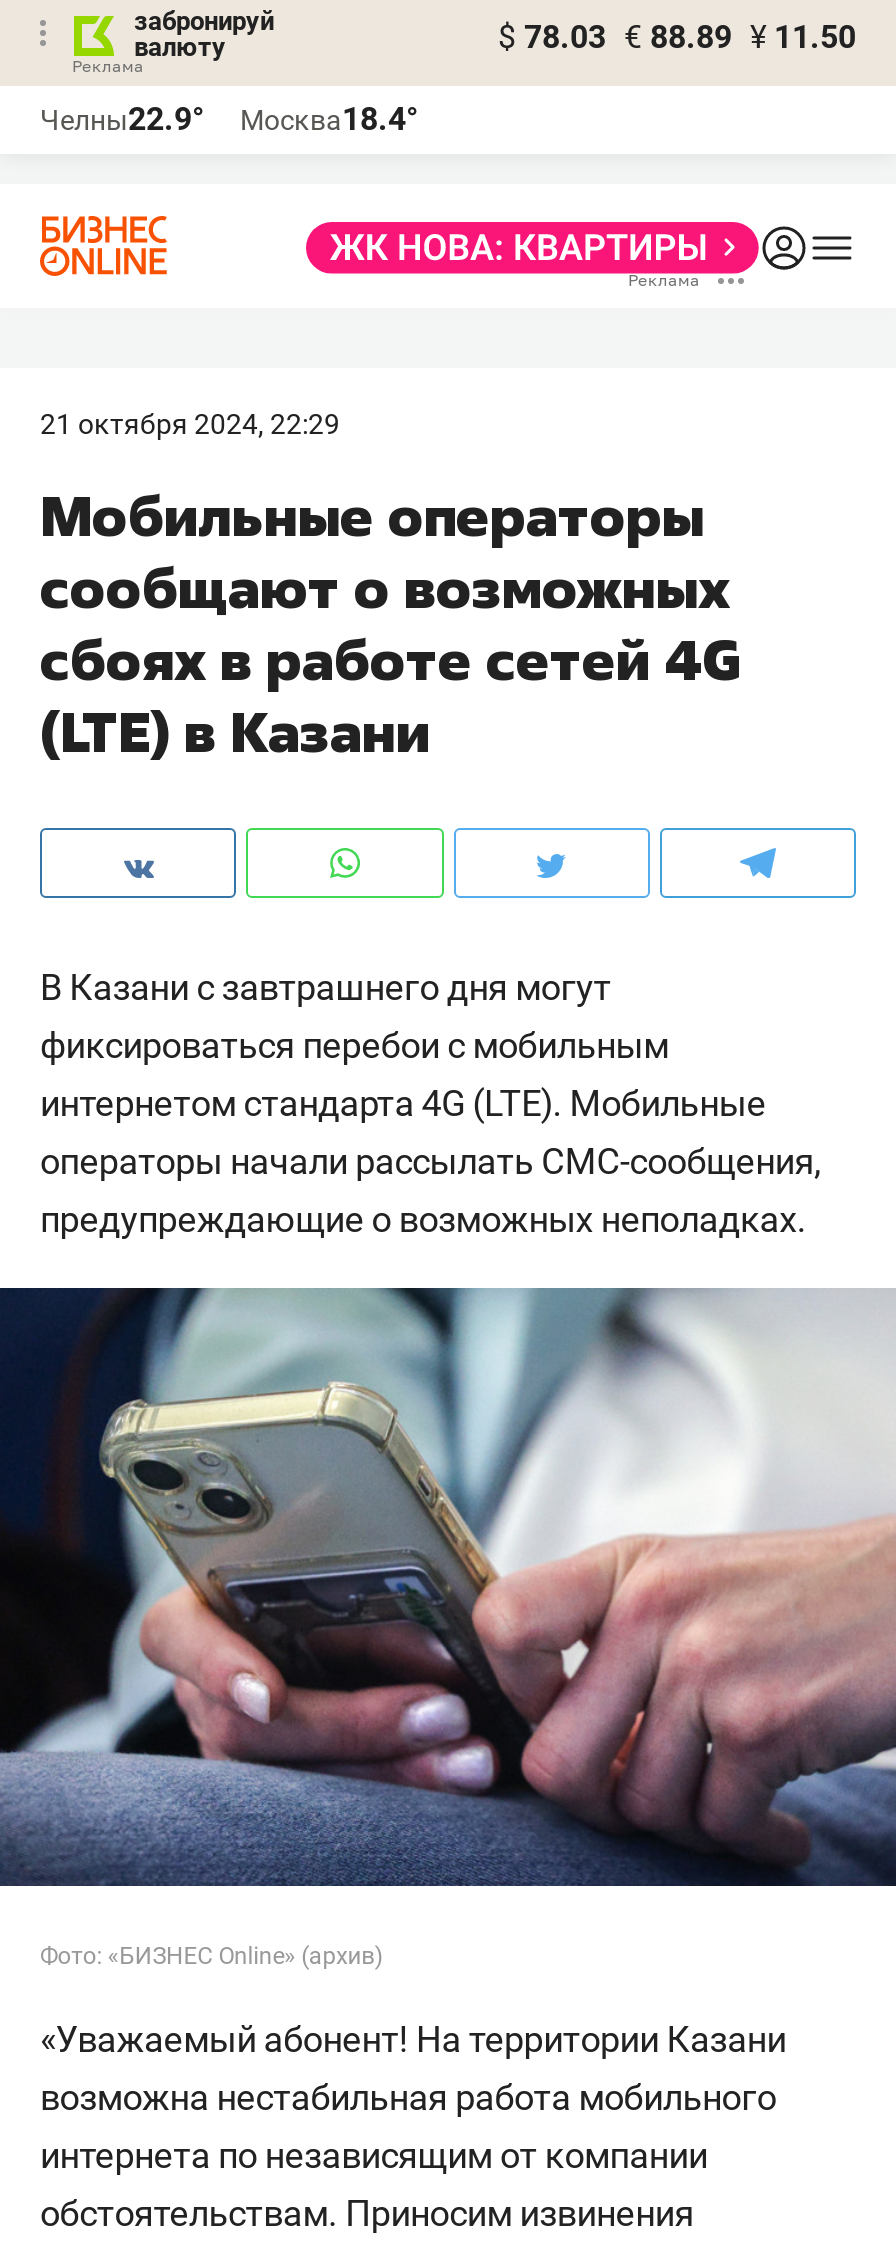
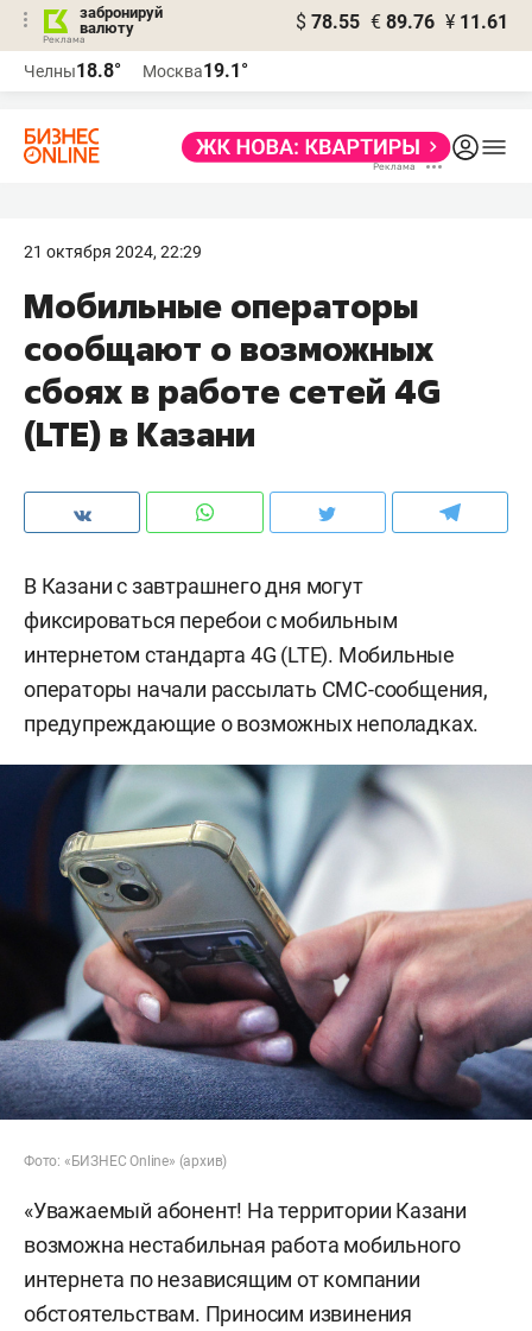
- $ 78.03 € 88.89 ¥ 11.50
+ $ 78.55 € 89.76 ¥ 11.61

- Челны22.9°
+ Челны18.8°

- Москва18.4°
+ Москва19.1°
